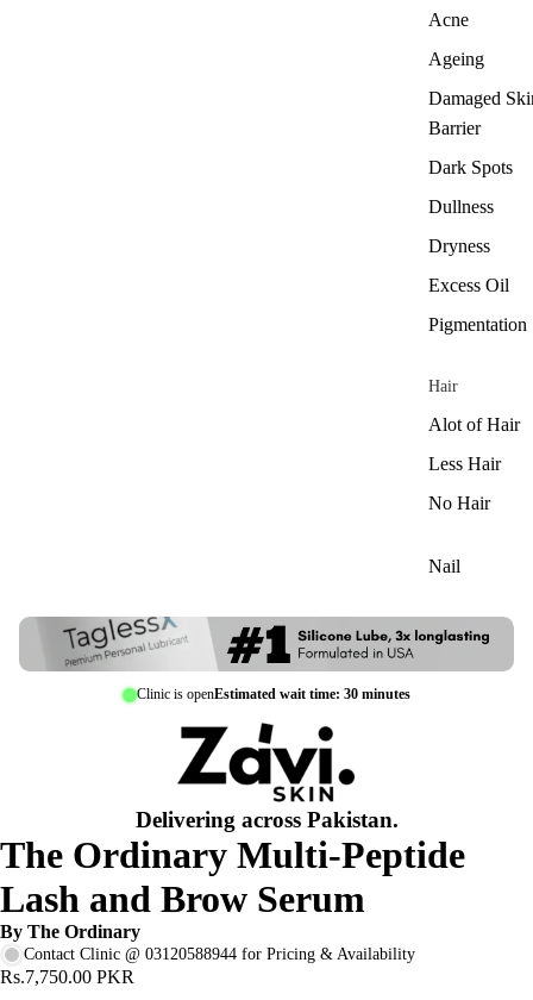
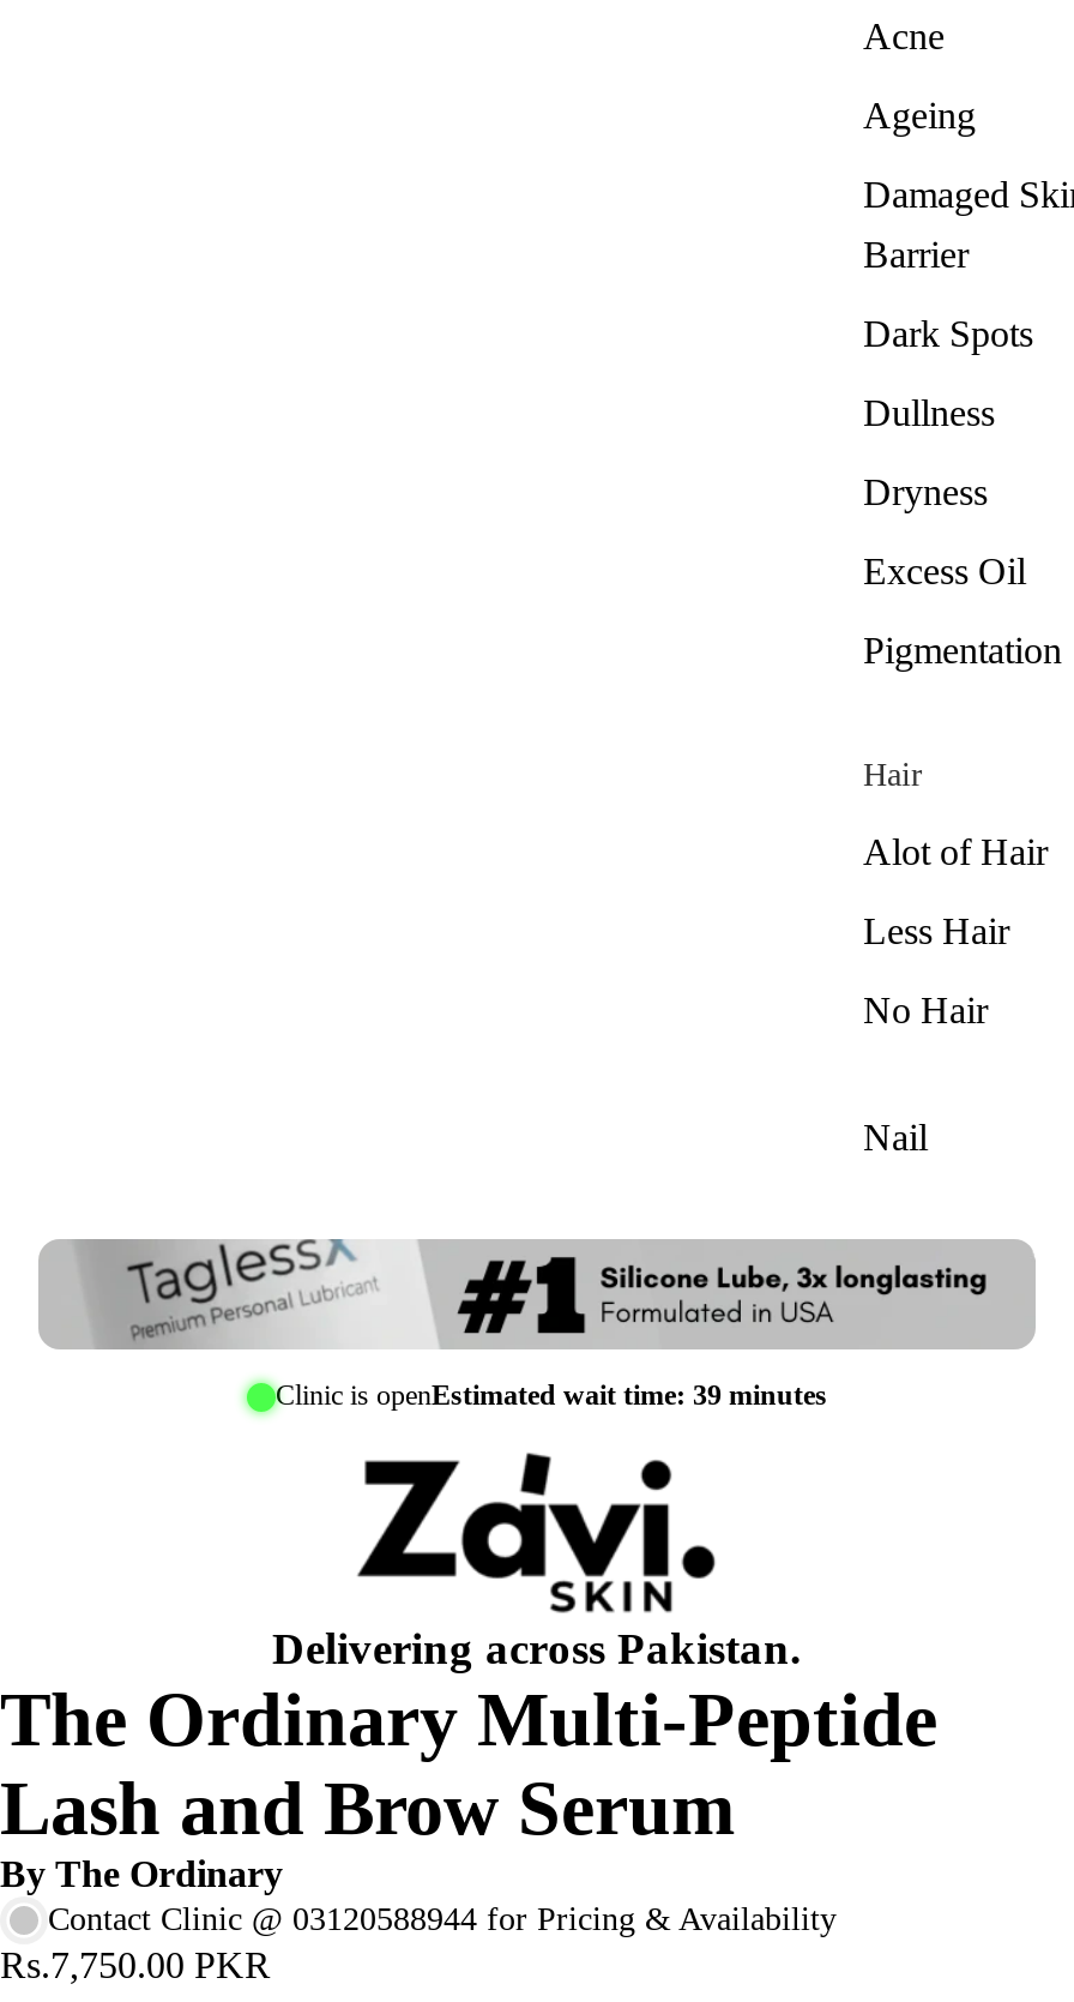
- Clinic is openEstimated wait time: 30 minutes
+ Clinic is openEstimated wait time: 39 minutes
